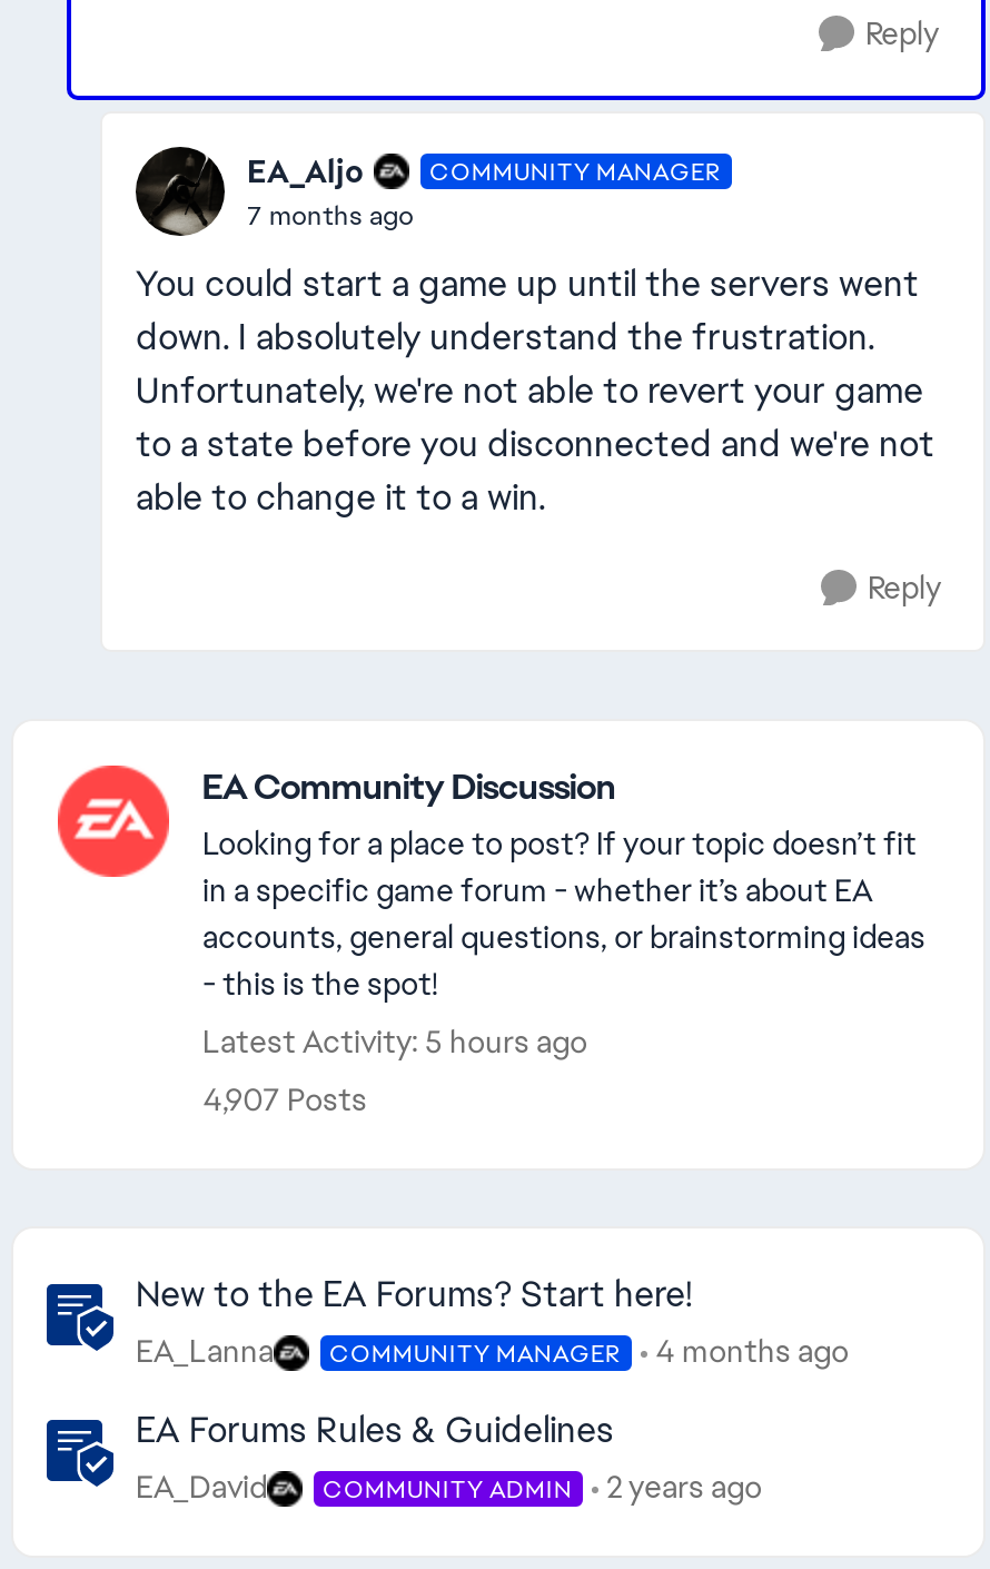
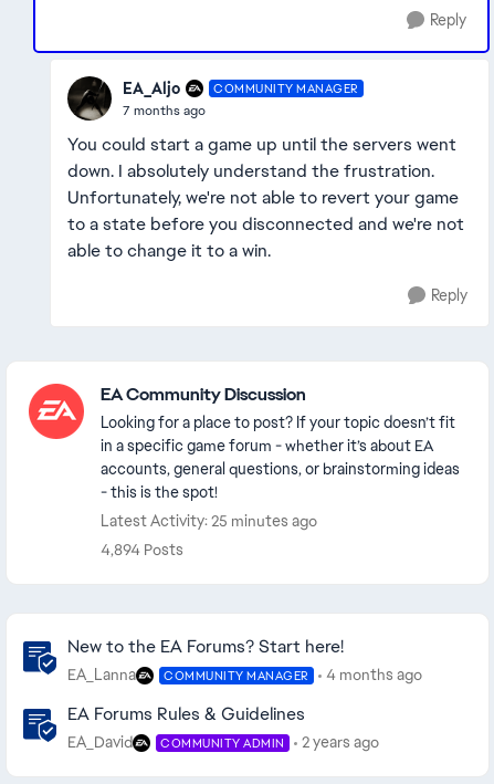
- Latest Activity: 5 hours ago
+ Latest Activity: 25 minutes ago

- 4,907 Posts
+ 4,894 Posts
